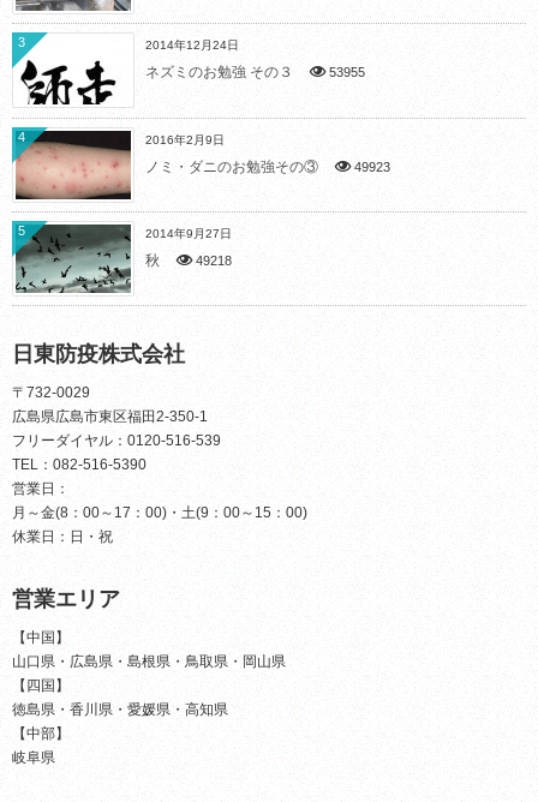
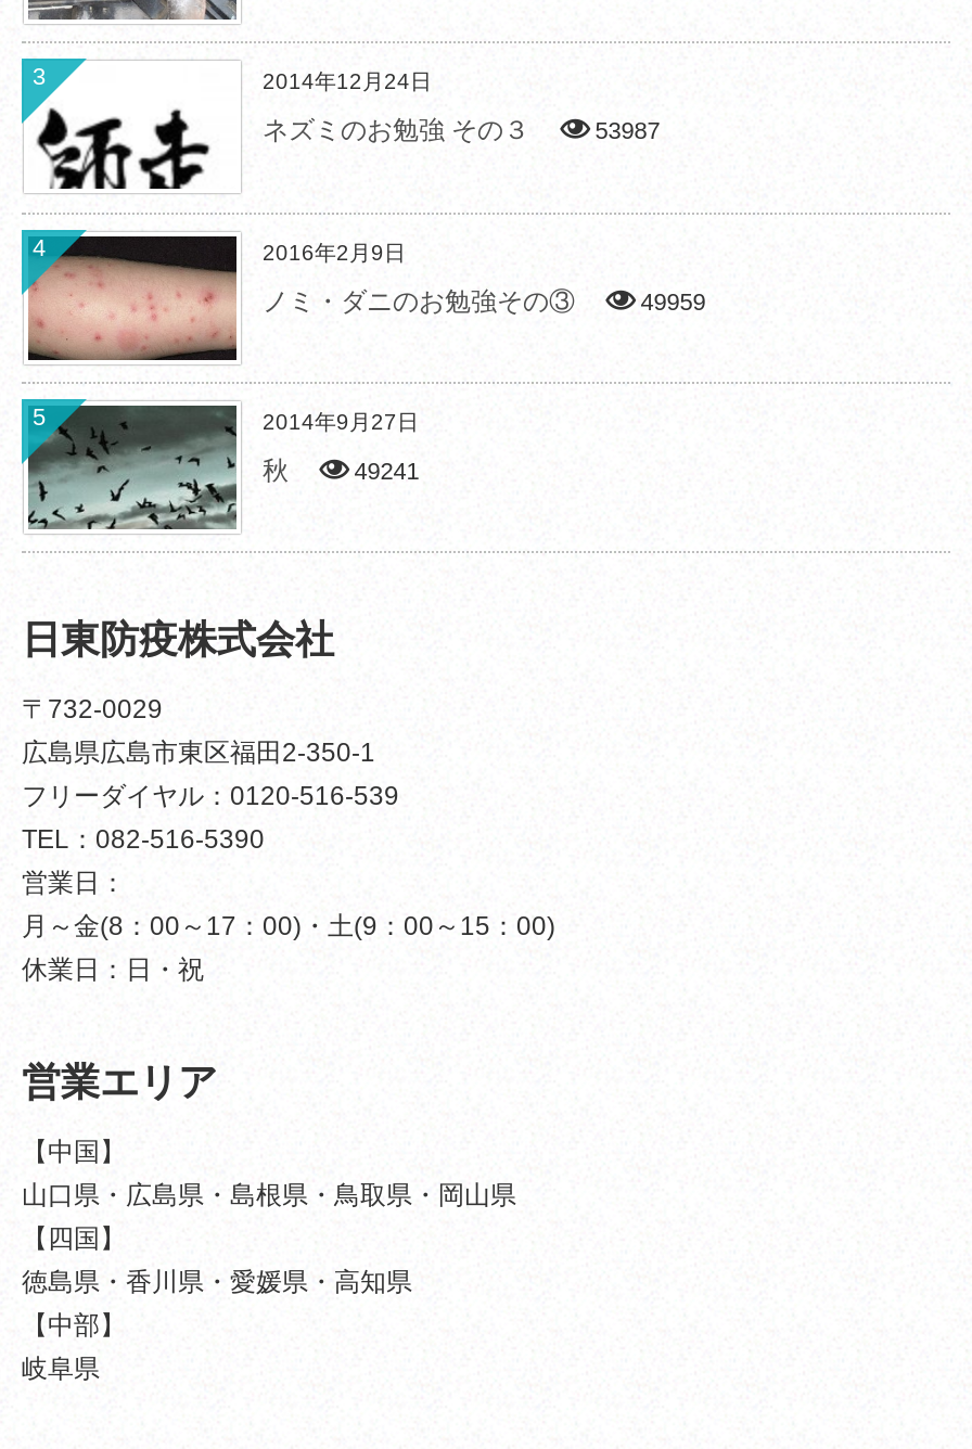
- 53955
+ 53987

- 49923
+ 49959

- 49218
+ 49241
